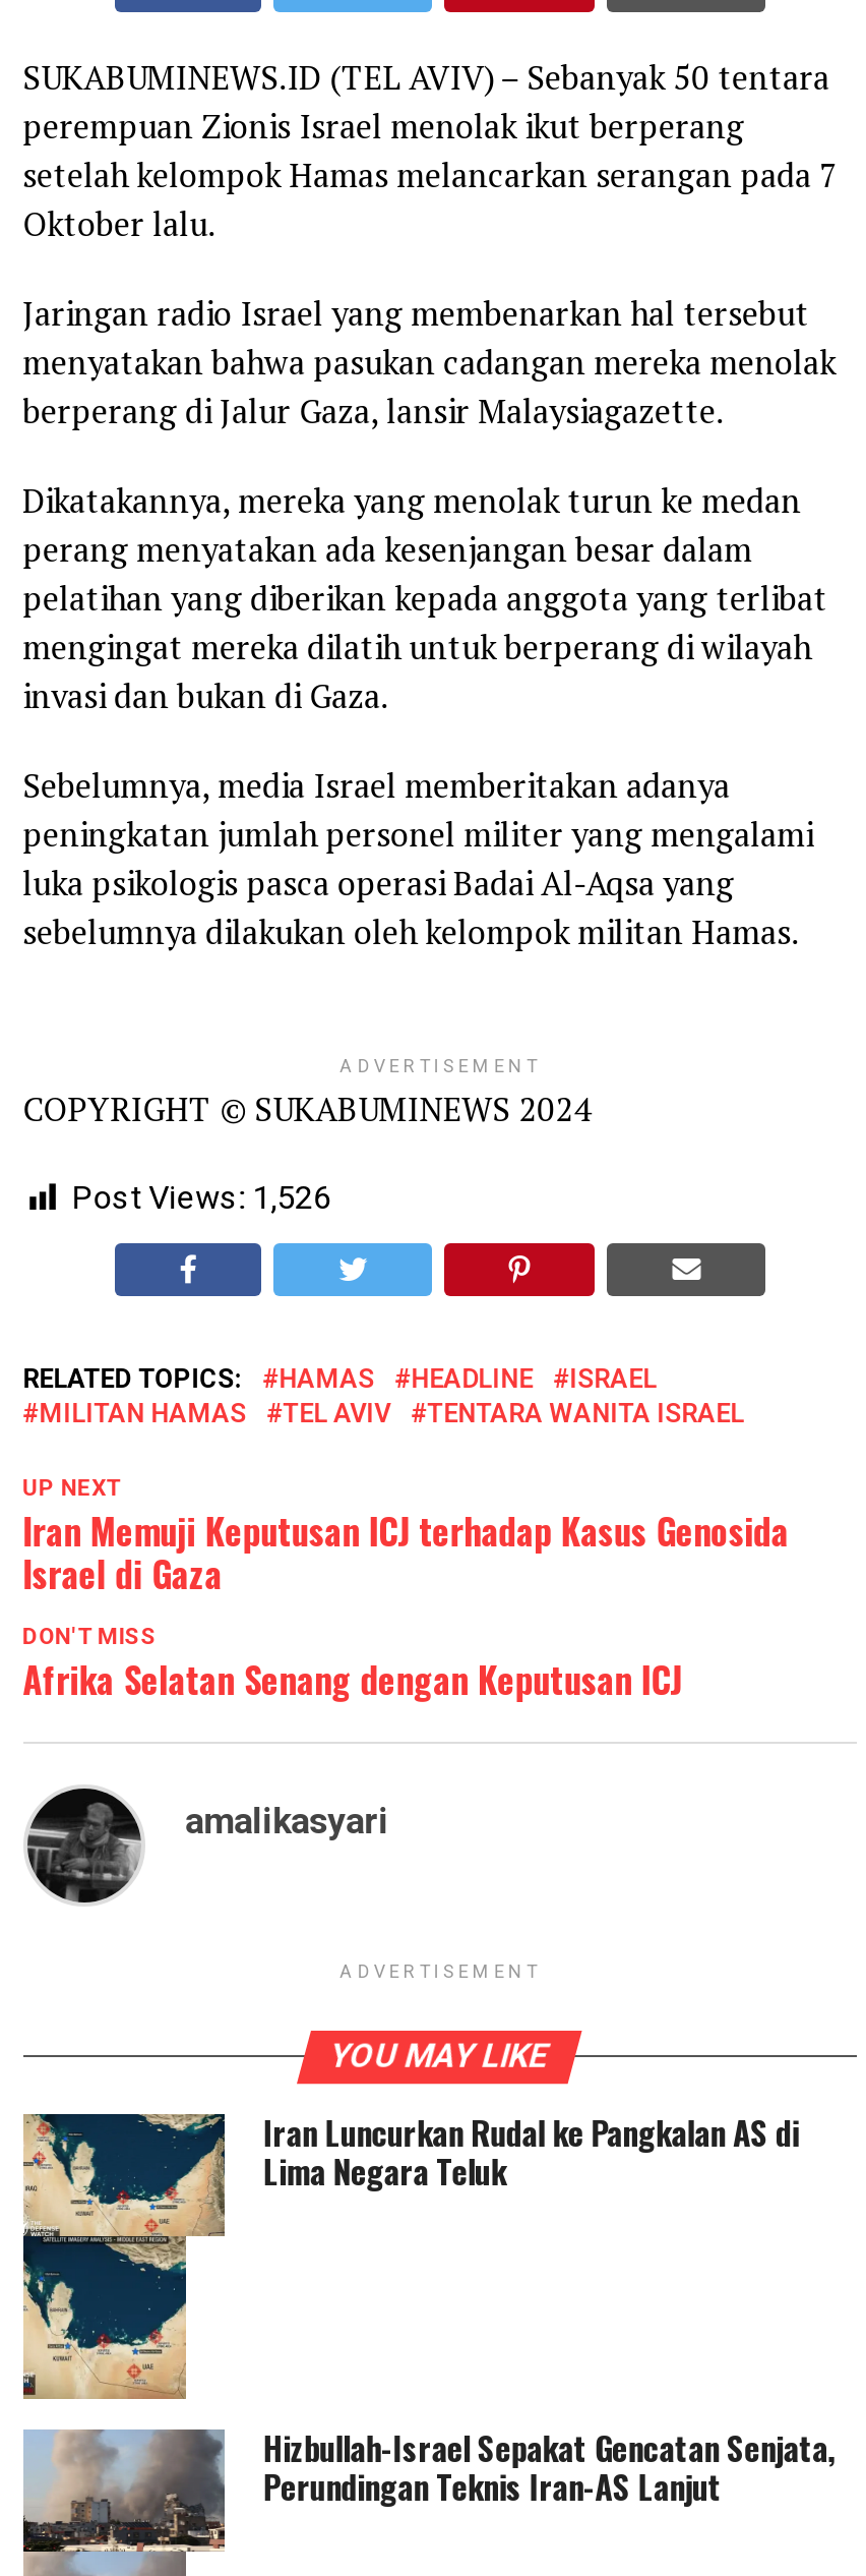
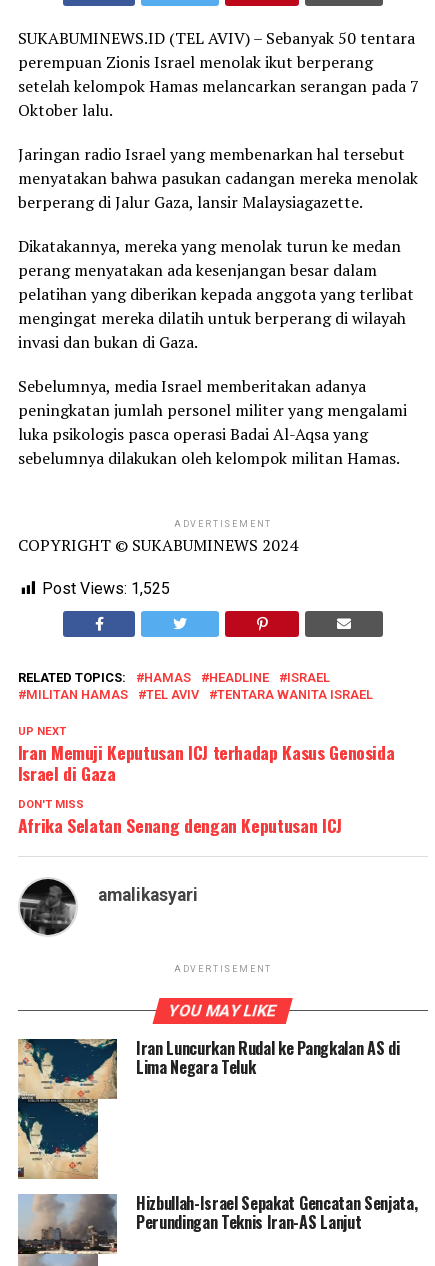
- Post Views: 1,526
+ Post Views: 1,525
